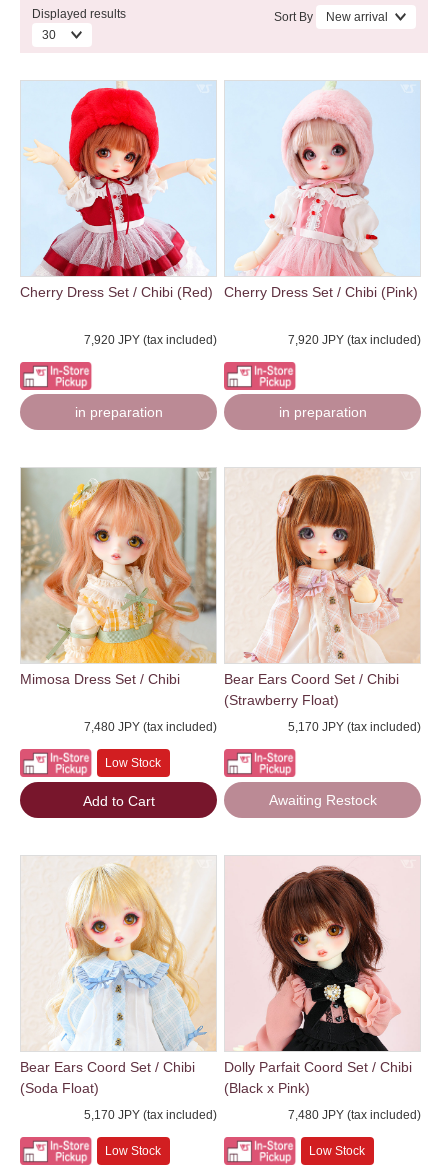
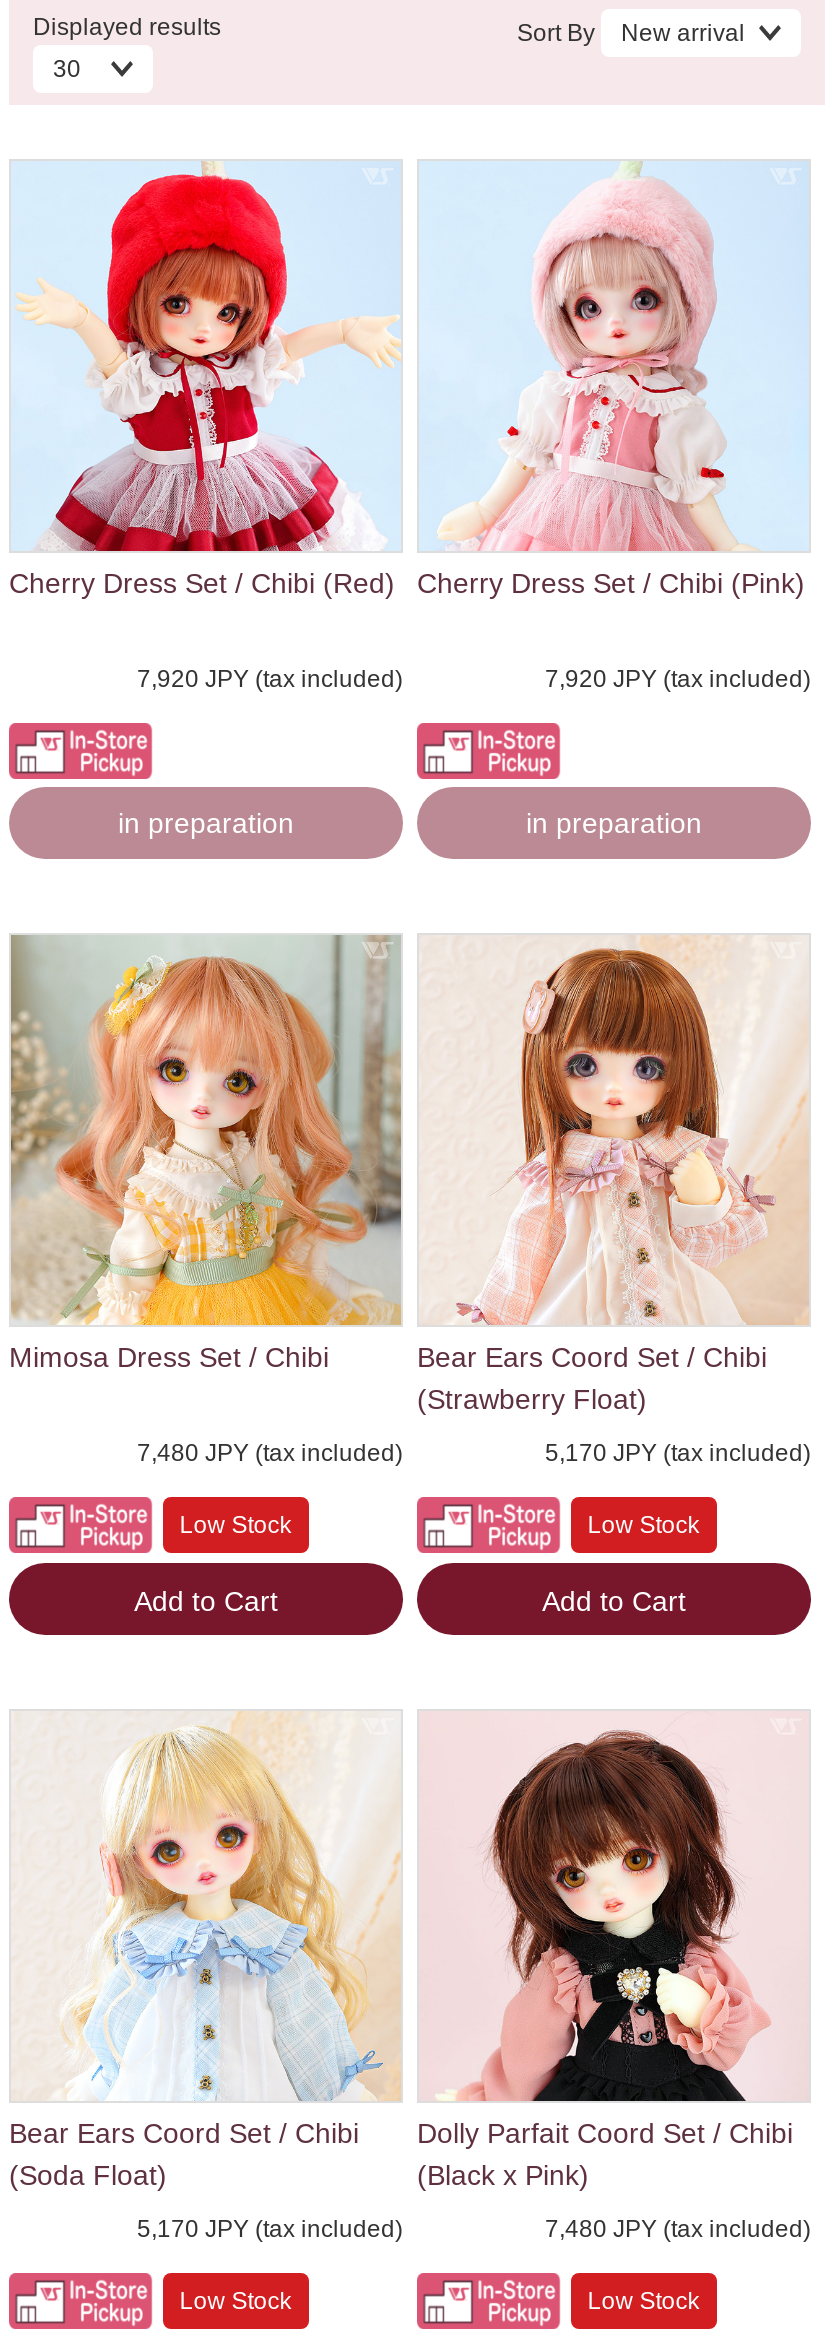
- Awaiting Restock
+ Low Stock
+ Add to Cart
